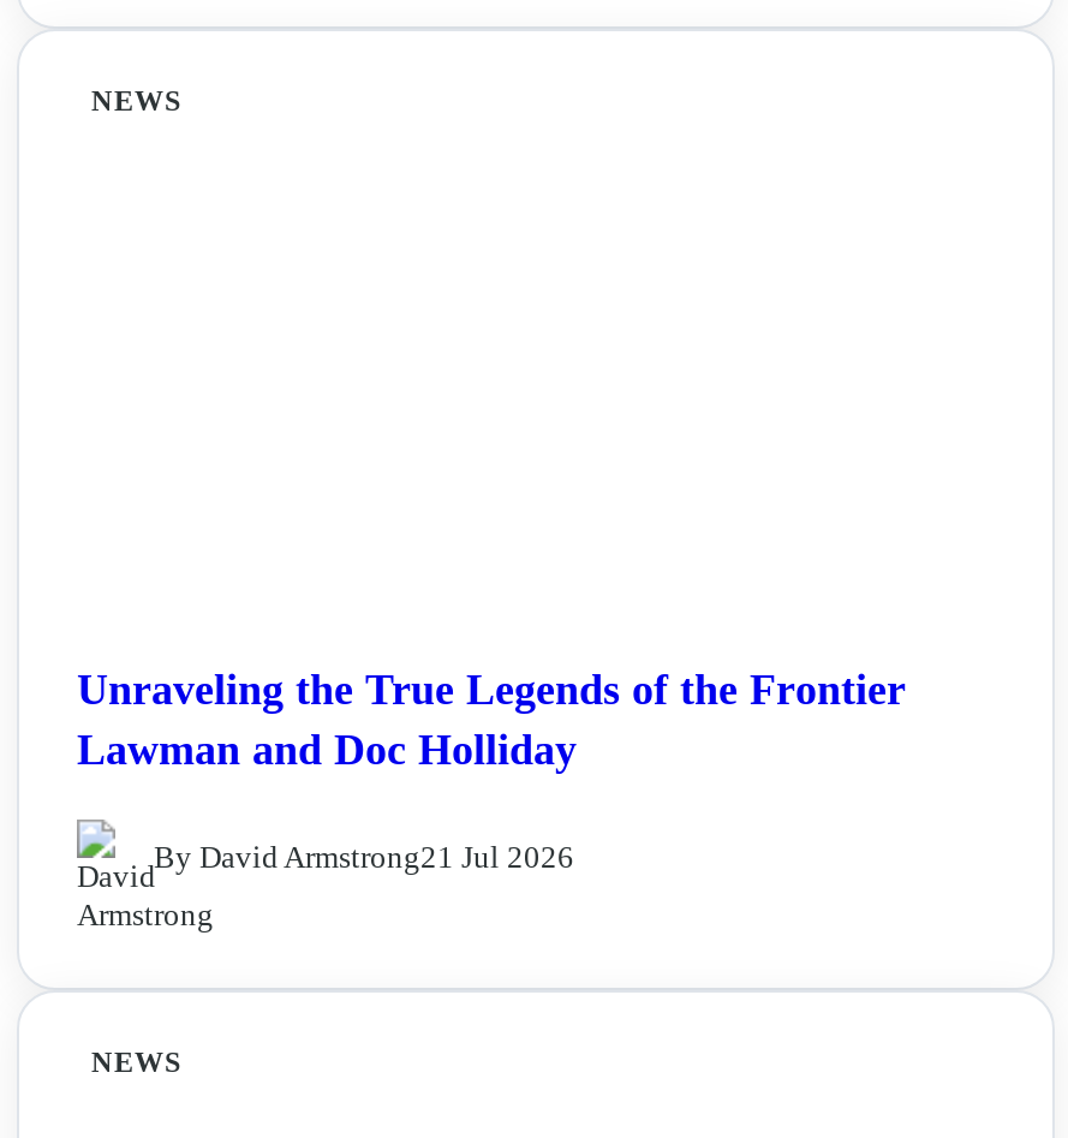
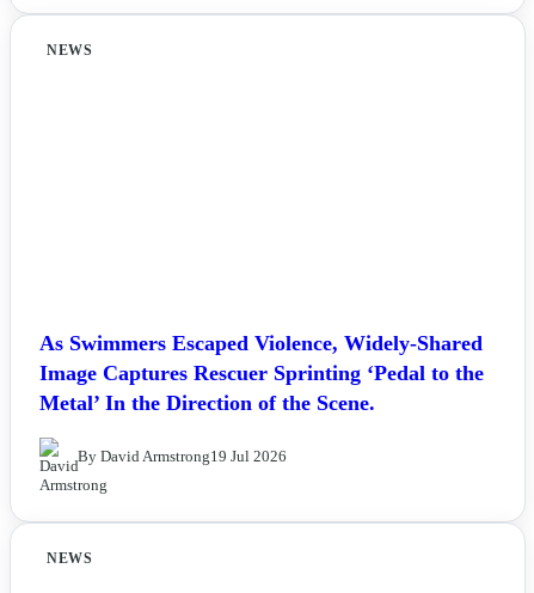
- Unraveling the True Legends of the Frontier
- Lawman and Doc Holliday
+ As Swimmers Escaped Violence, Widely-Shared
+ Image Captures Rescuer Sprinting ‘Pedal to the
+ Metal’ In the Direction of the Scene.

- By David Armstrong21 Jul 2026
+ By David Armstrong19 Jul 2026
